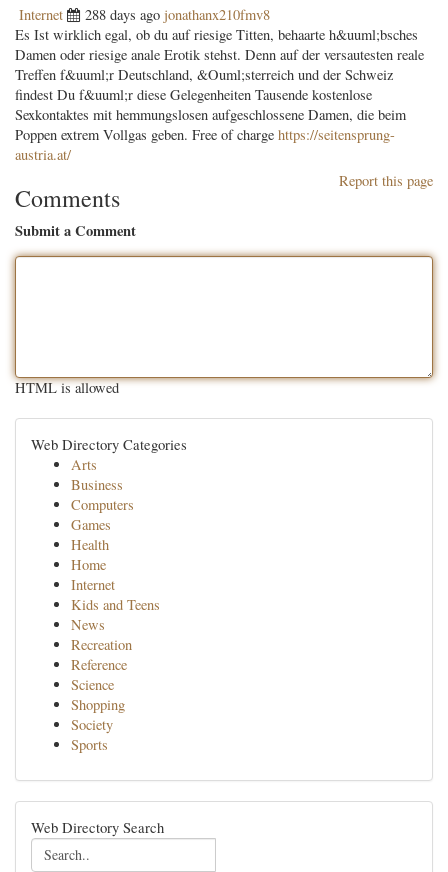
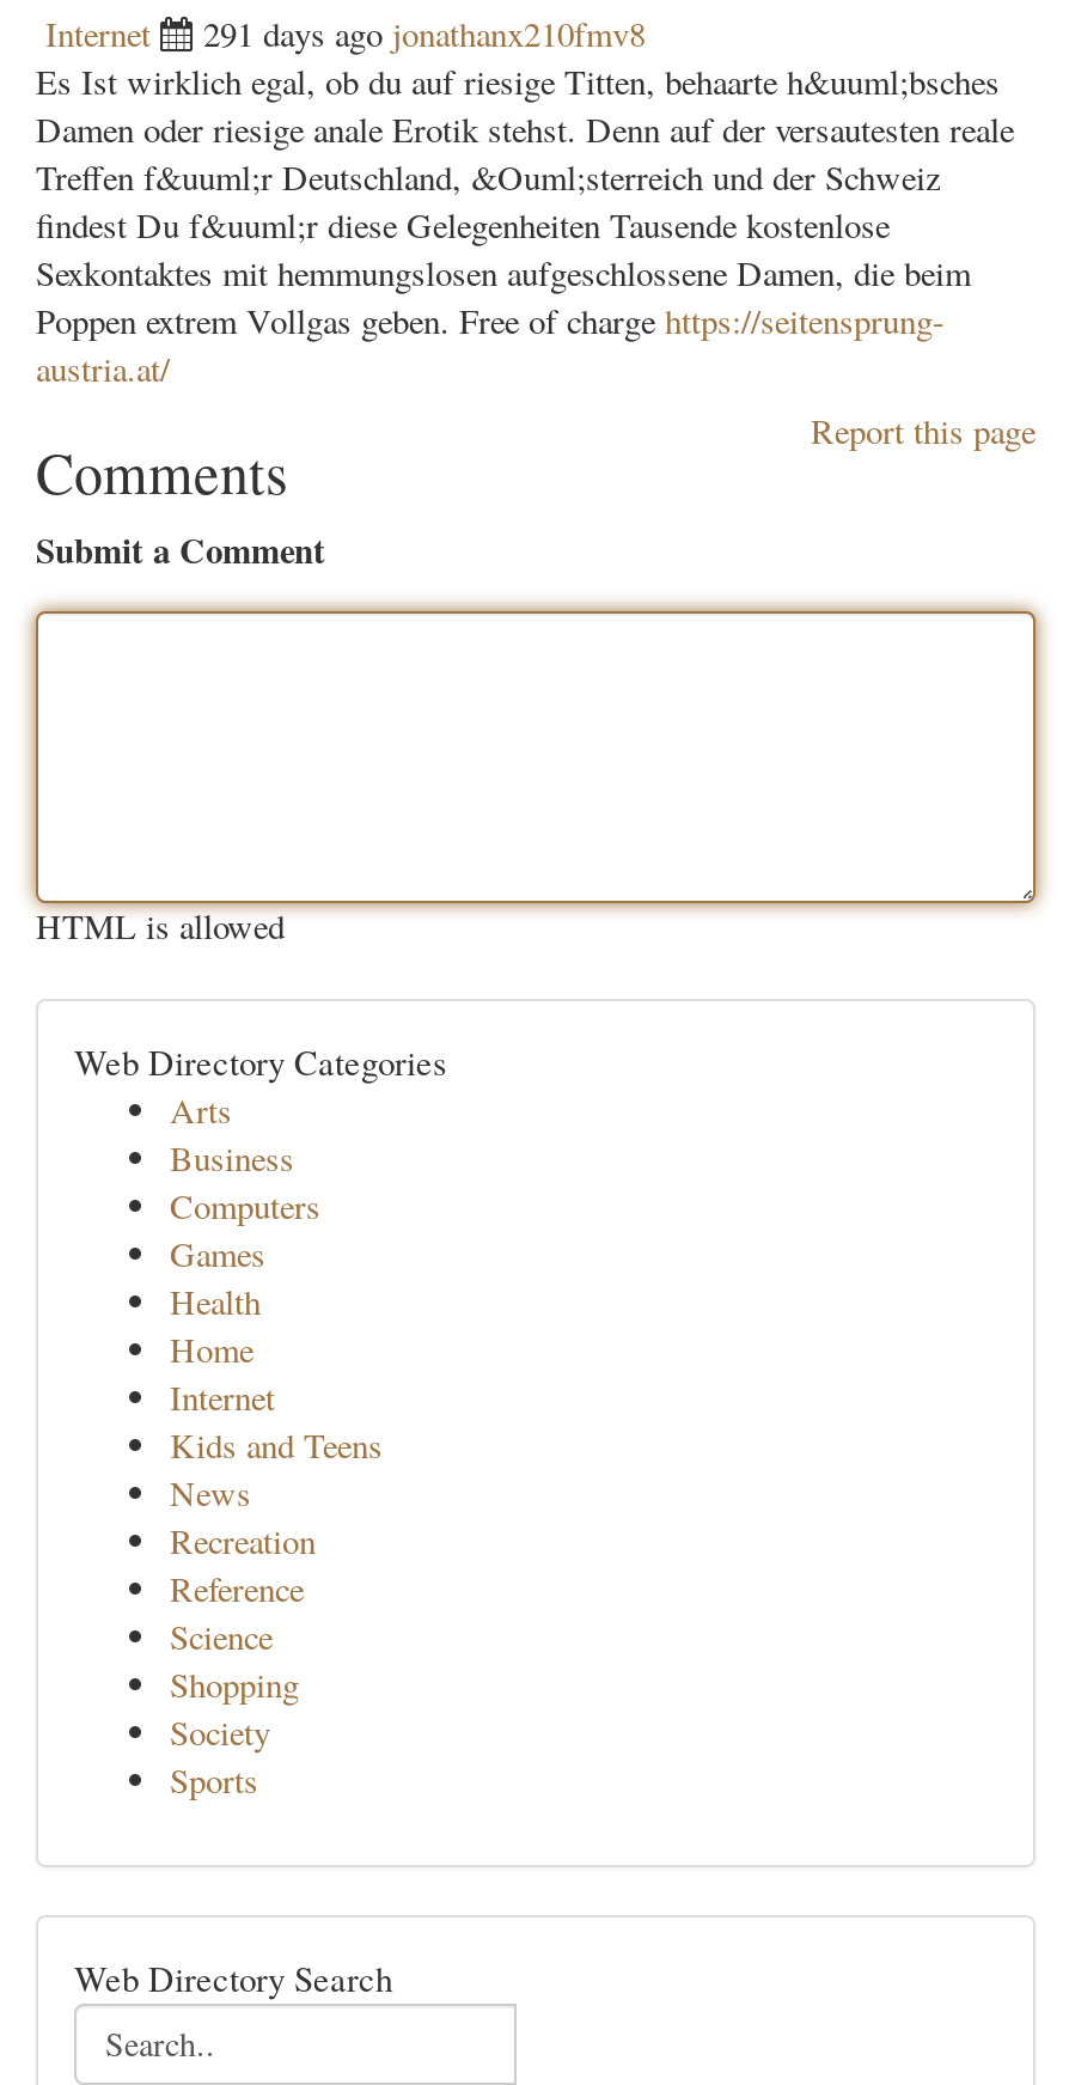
- 288 days ago jonathanx210fmv8
+ 291 days ago jonathanx210fmv8
